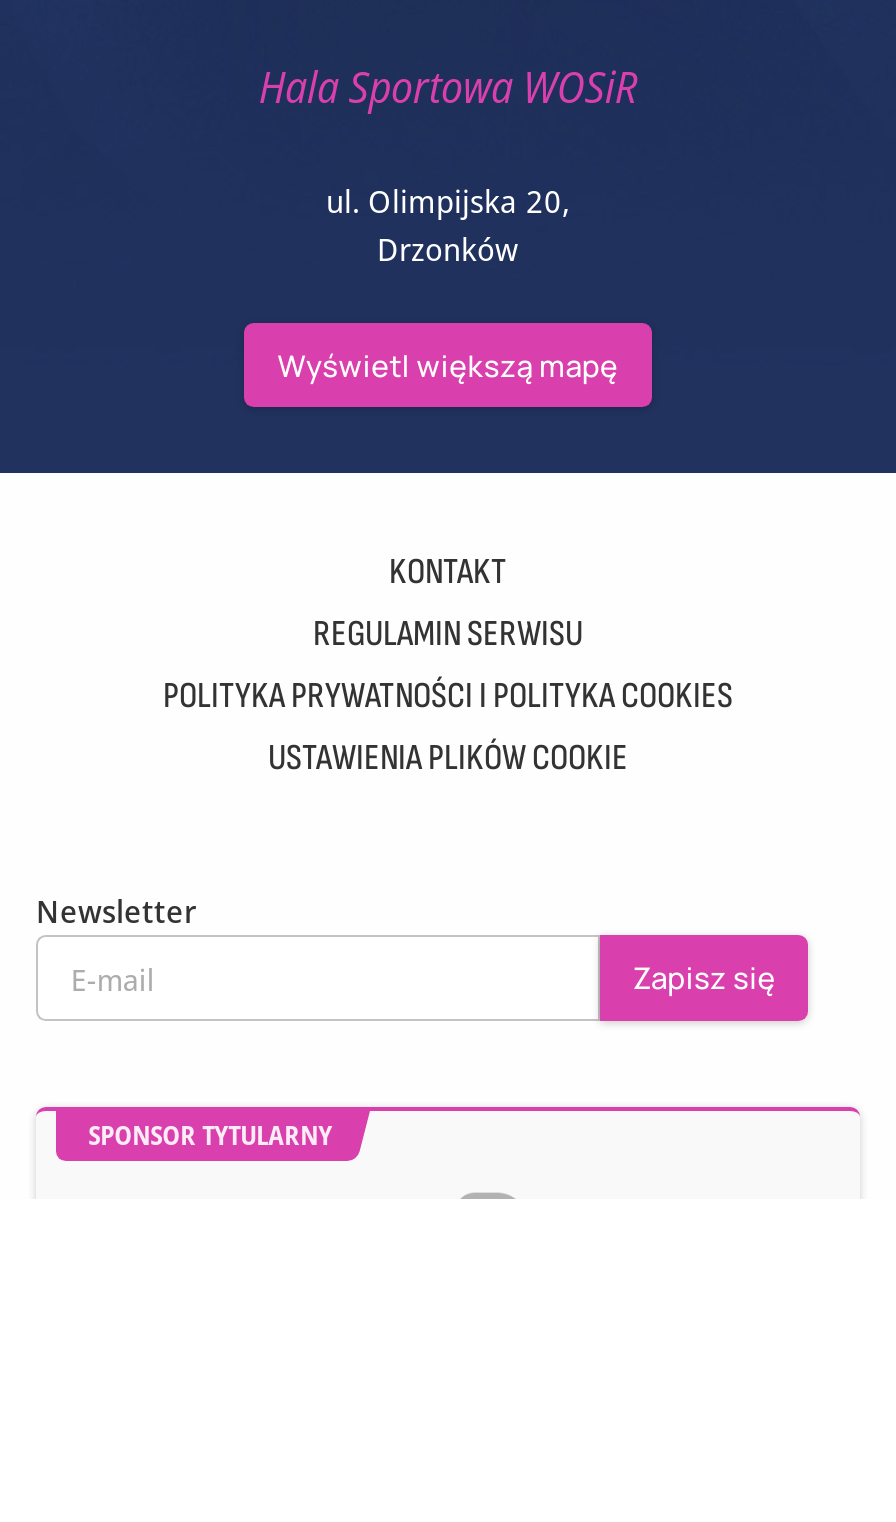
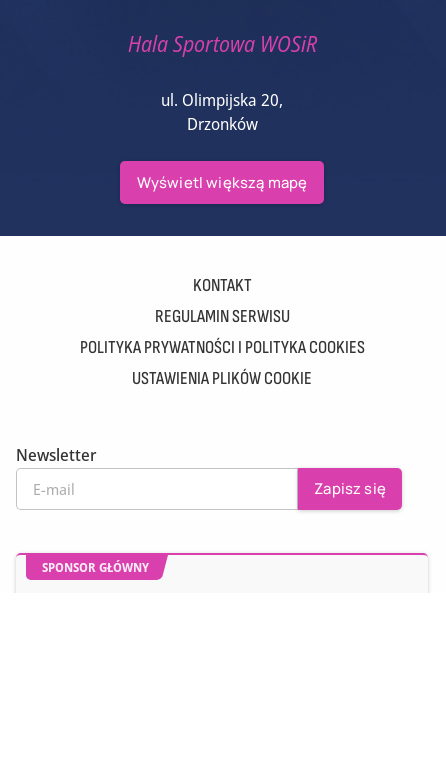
- SPONSOR TYTULARNY
+ SPONSOR GŁÓWNY
